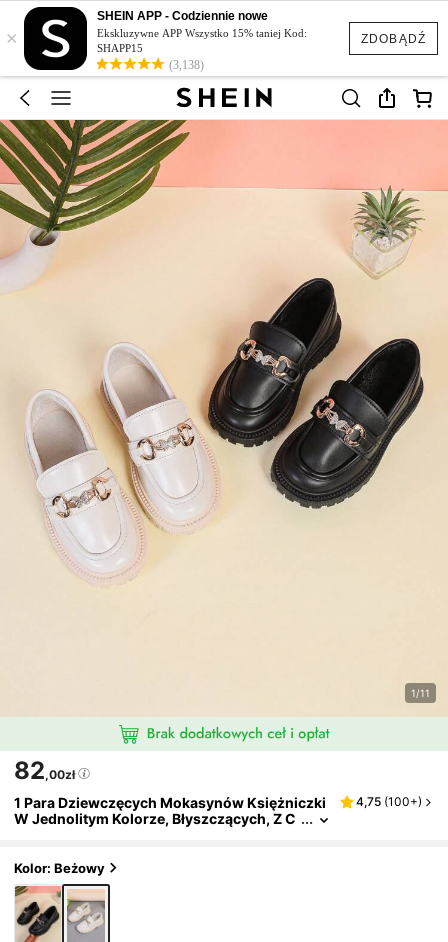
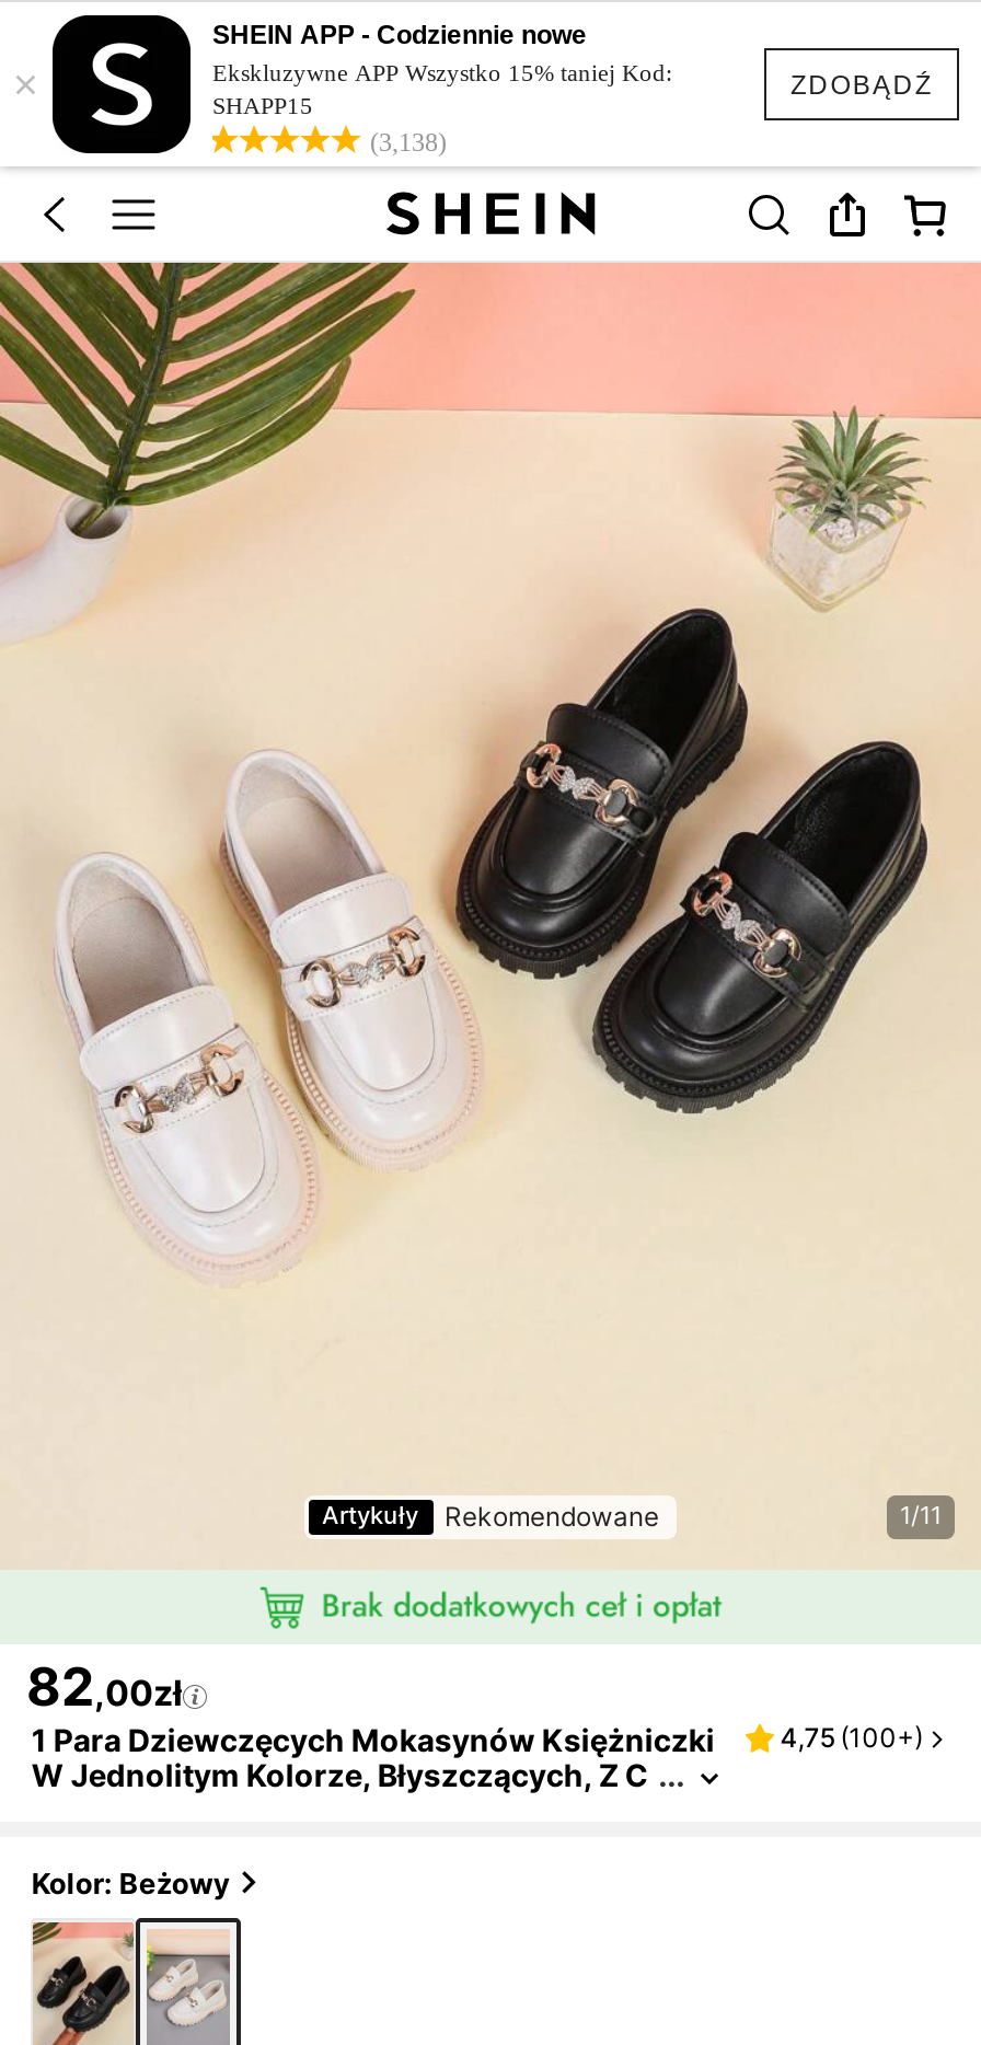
+ Artykuły
+ Rekomendowane
